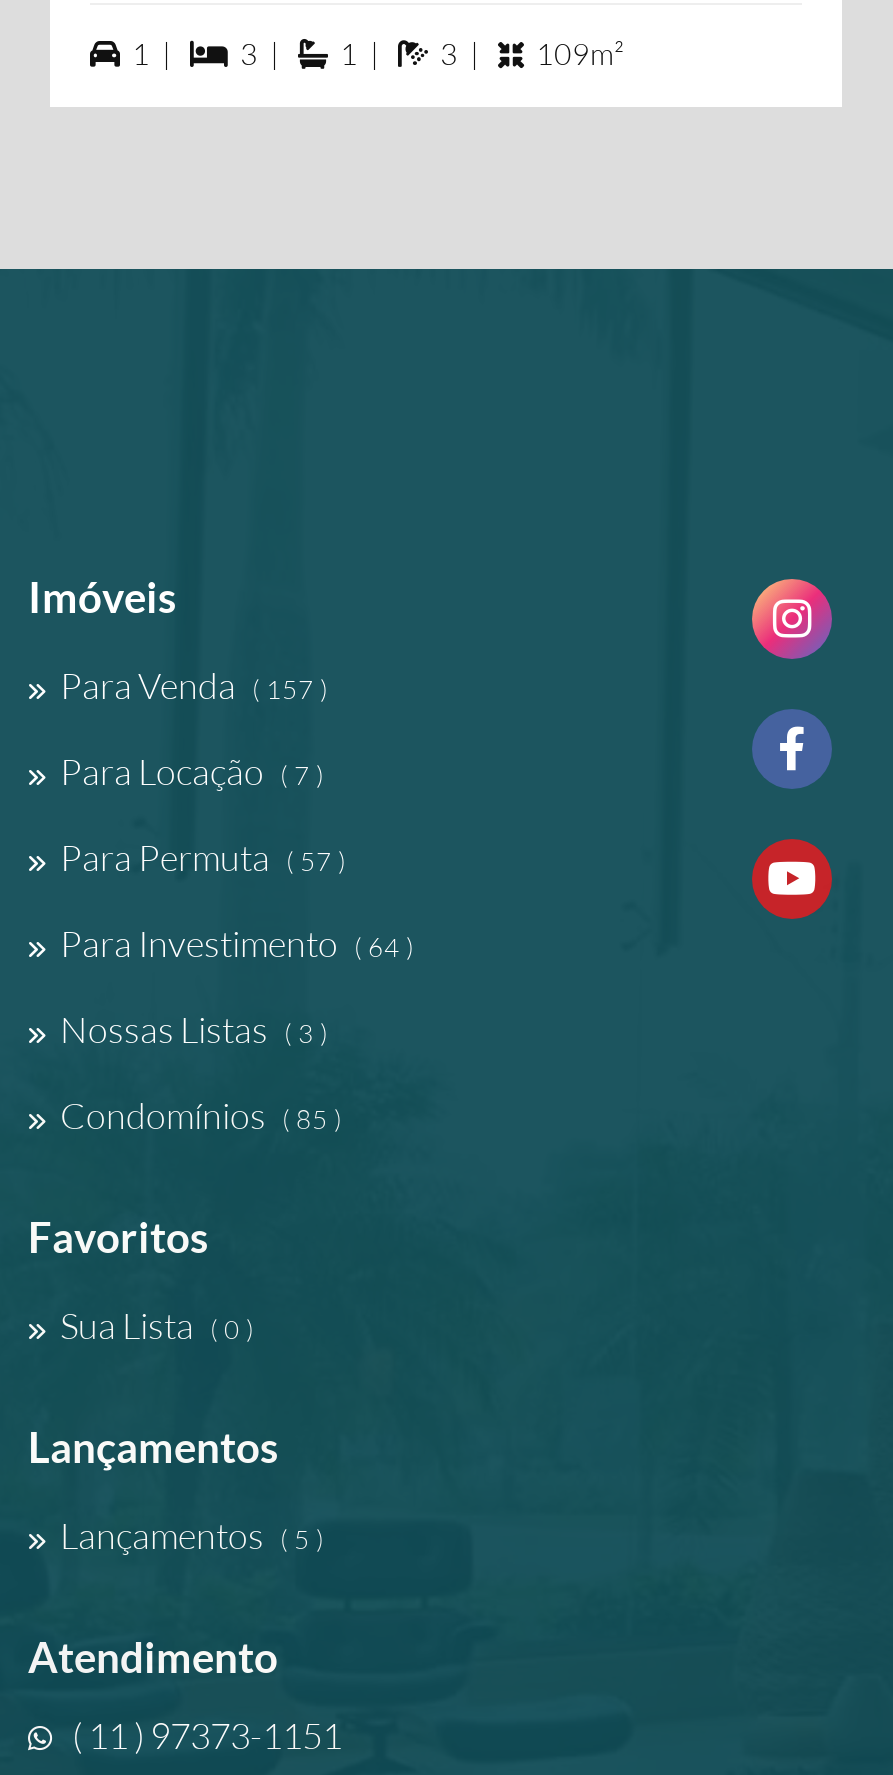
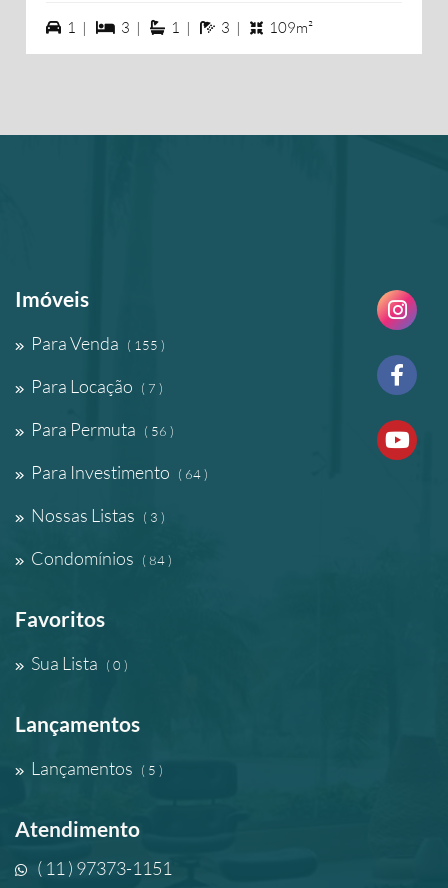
- Para Venda ( 157 )
+ Para Venda ( 155 )

- Para Permuta ( 57 )
+ Para Permuta ( 56 )

- Condomínios ( 85 )
+ Condomínios ( 84 )
